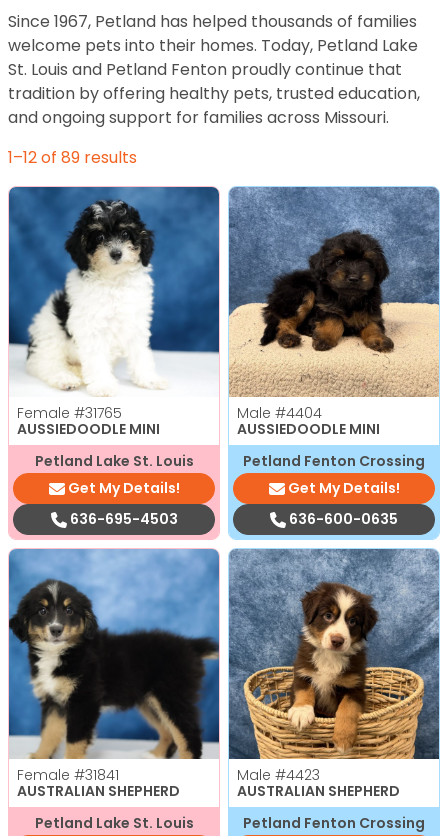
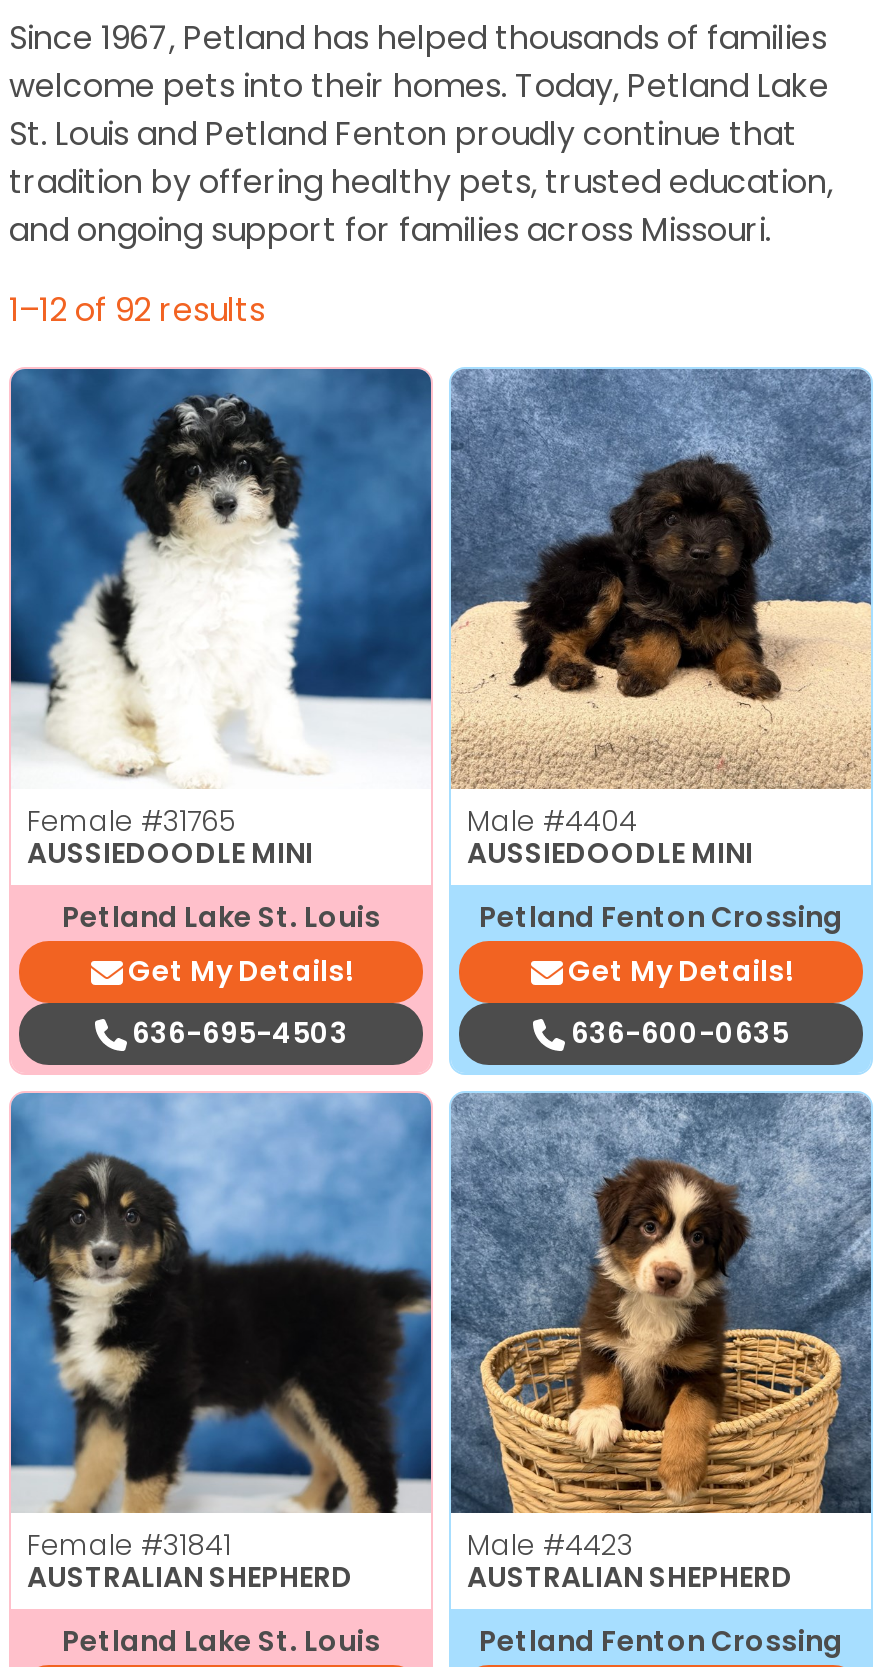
- 1–12 of 89 results
+ 1–12 of 92 results
